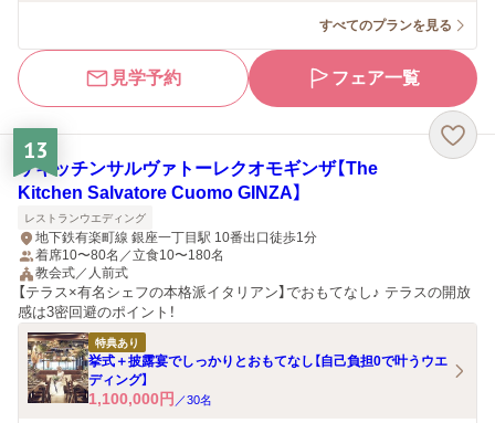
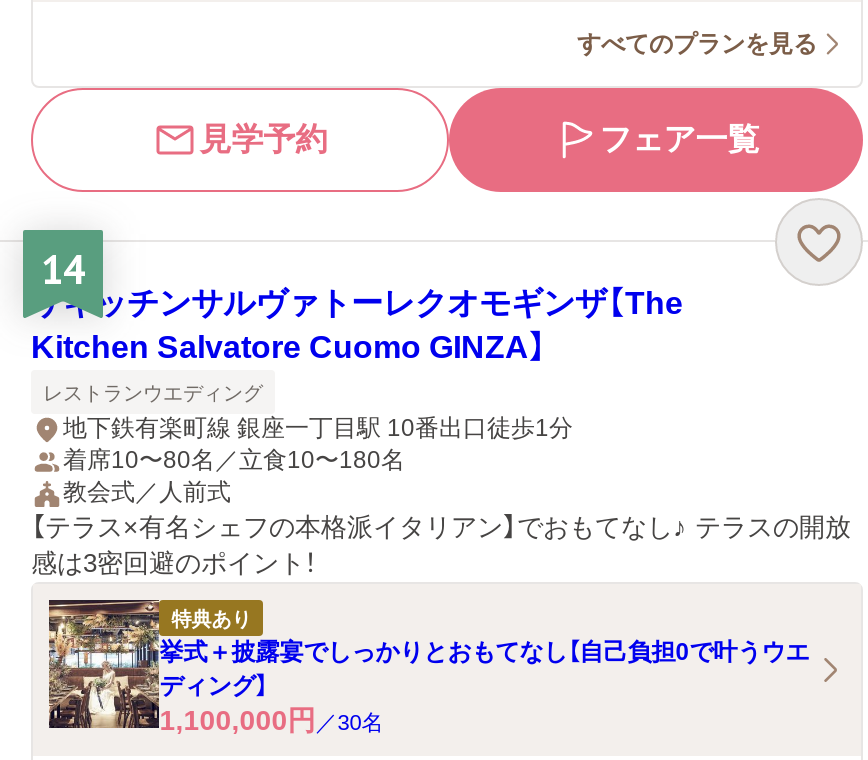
- 13
+ 14
